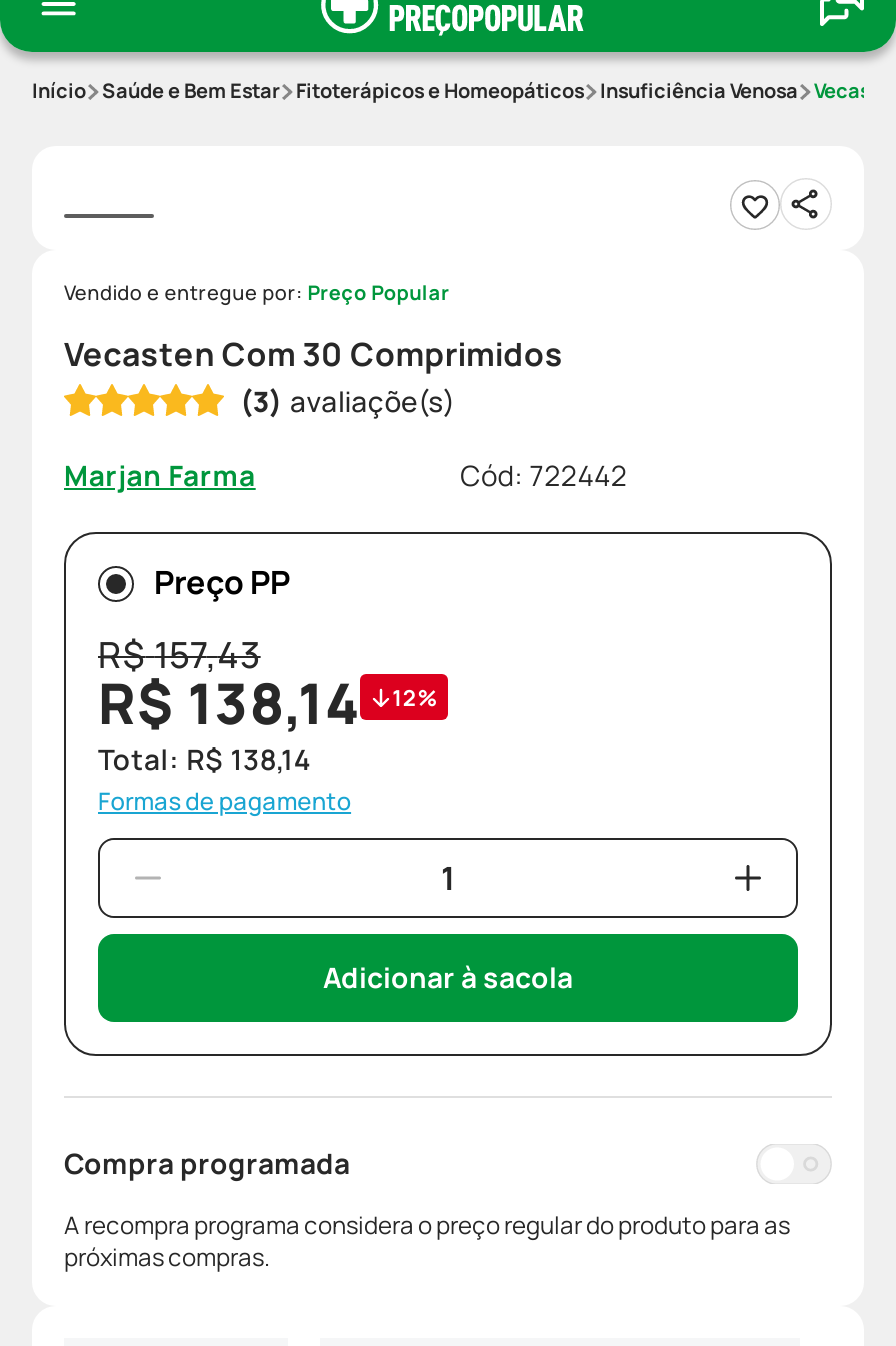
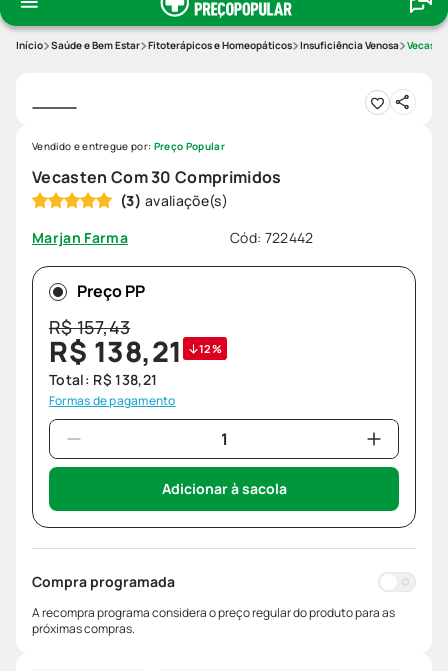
- R$ 138,14 12%
+ R$ 138,21 12%

- Total: R$ 138,14
+ Total: R$ 138,21
